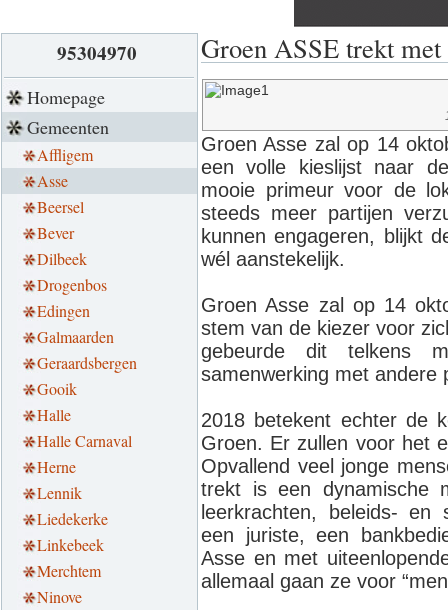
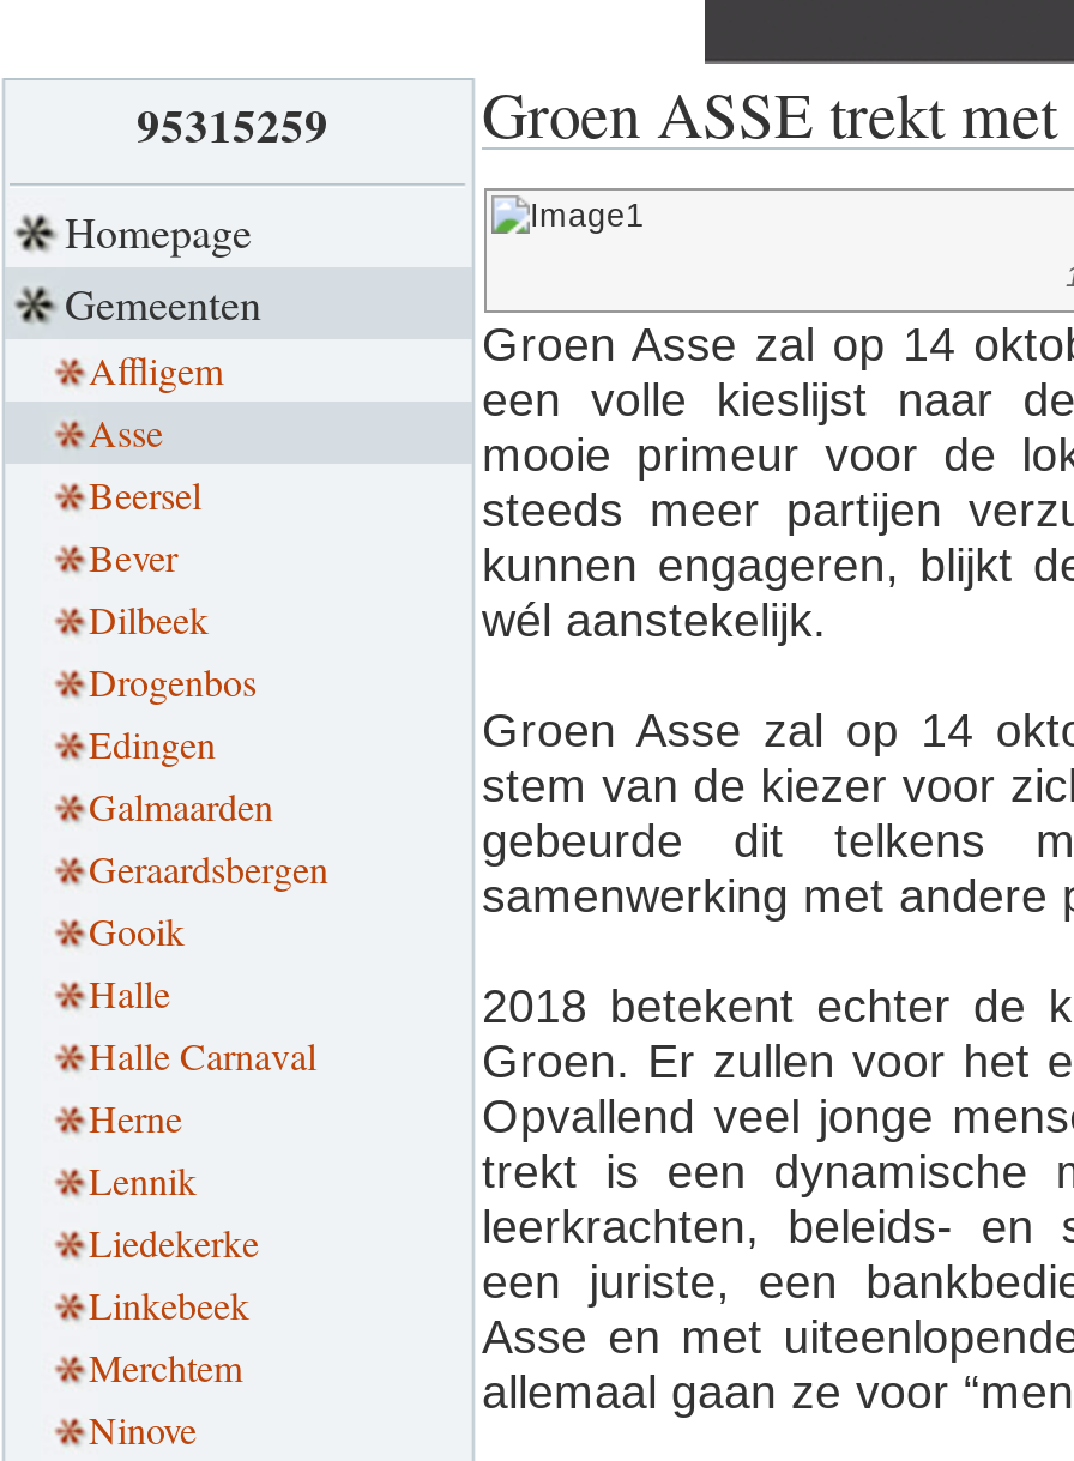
- 95304970
+ 95315259
